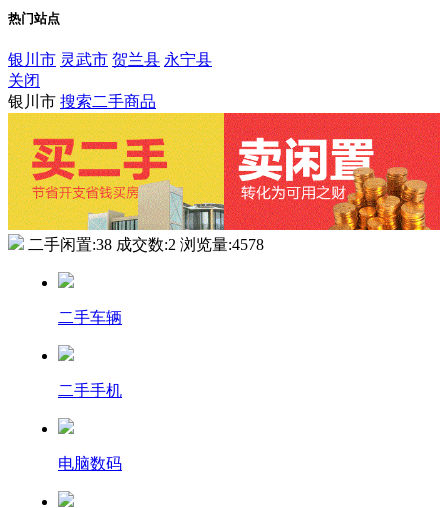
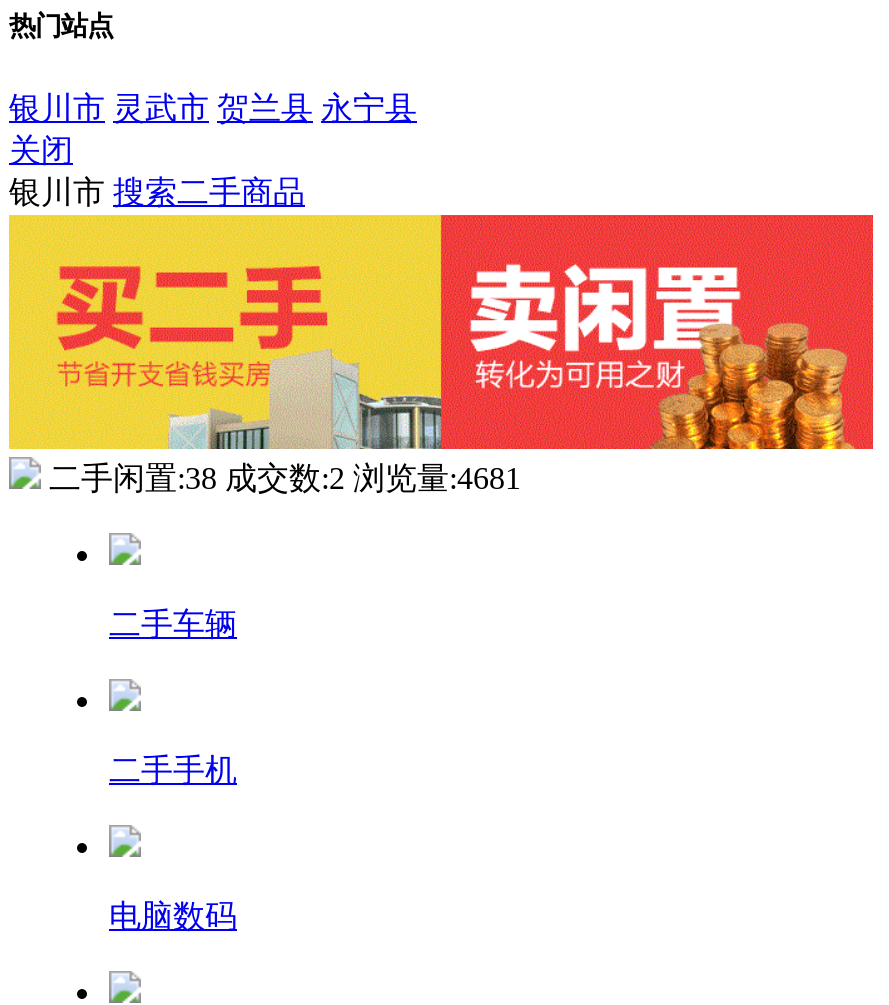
- 二手闲置:38 成交数:2 浏览量:4578
+ 二手闲置:38 成交数:2 浏览量:4681
